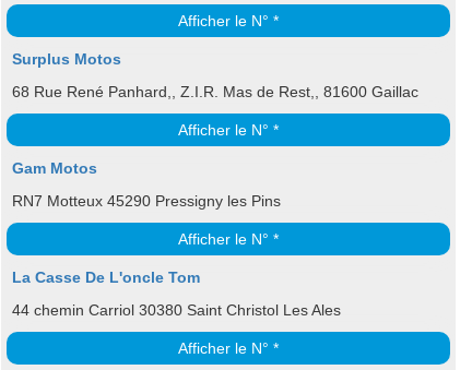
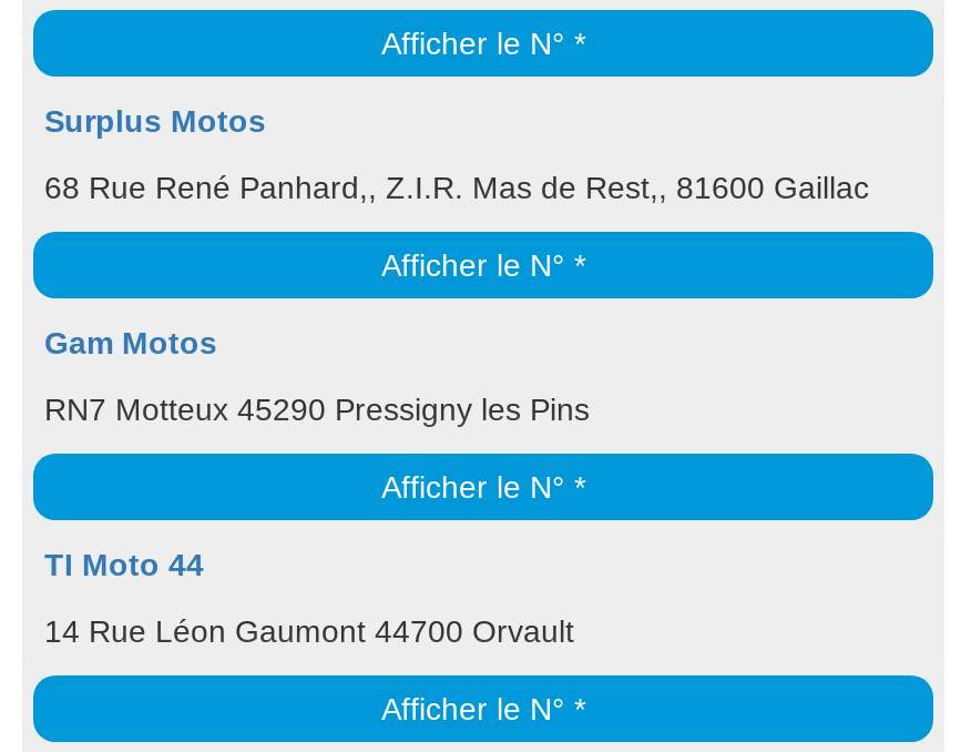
- La Casse De L'oncle Tom
+ TI Moto 44

- 44 chemin Carriol 30380 Saint Christol Les Ales
+ 14 Rue Léon Gaumont 44700 Orvault
